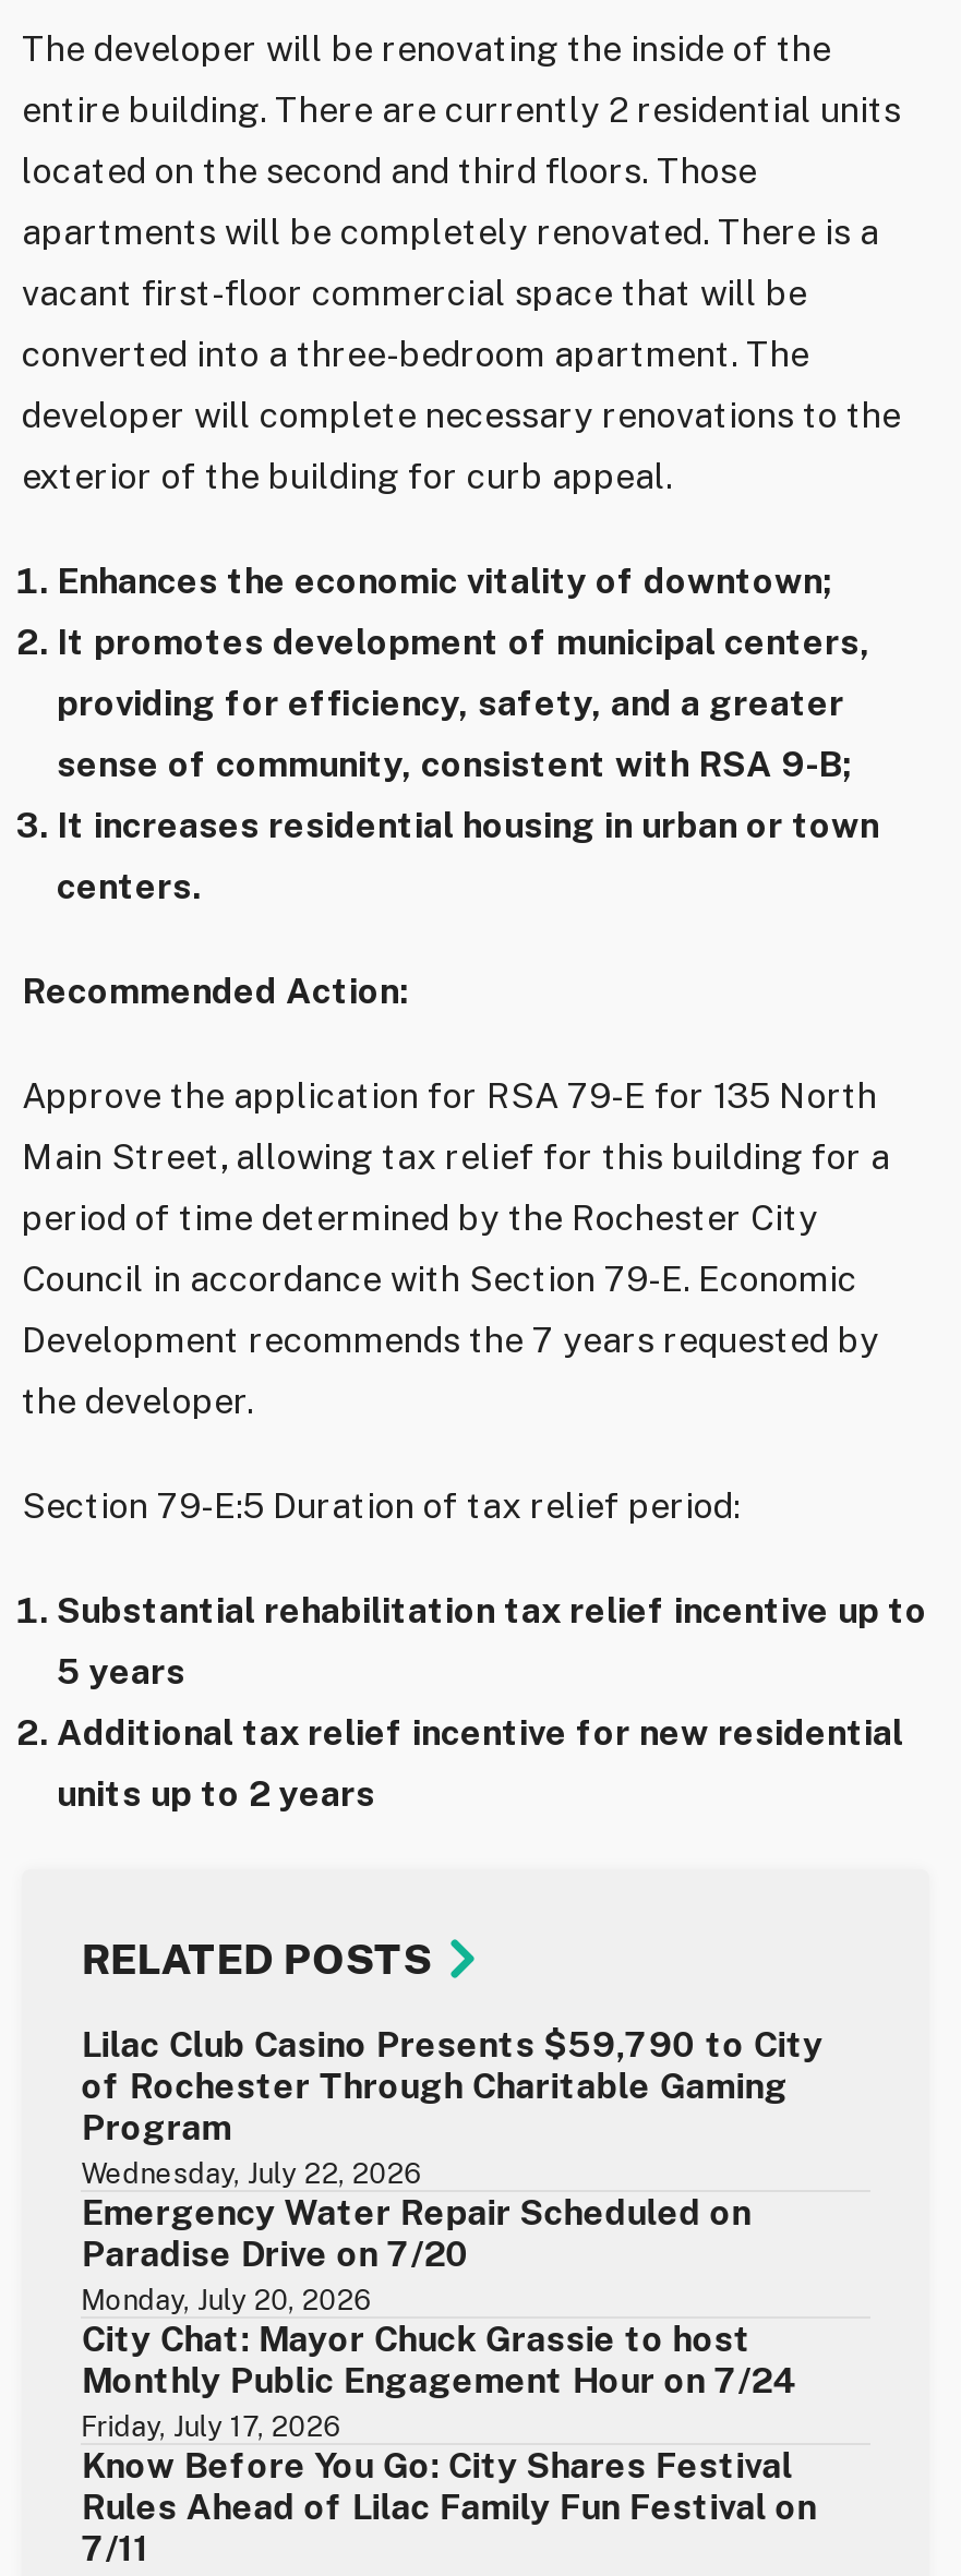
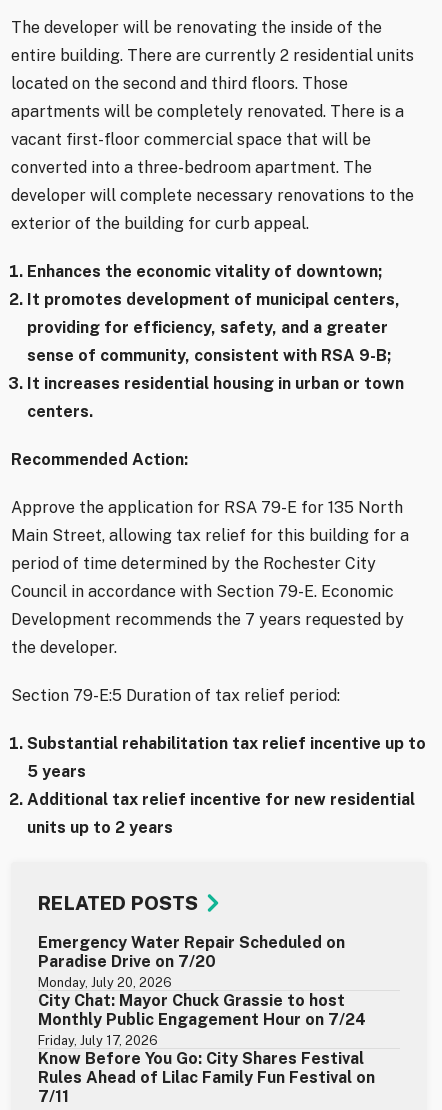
- Lilac Club Casino Presents $59,790 to City
- of Rochester Through Charitable Gaming
- Program
- Wednesday, July 22, 2026
